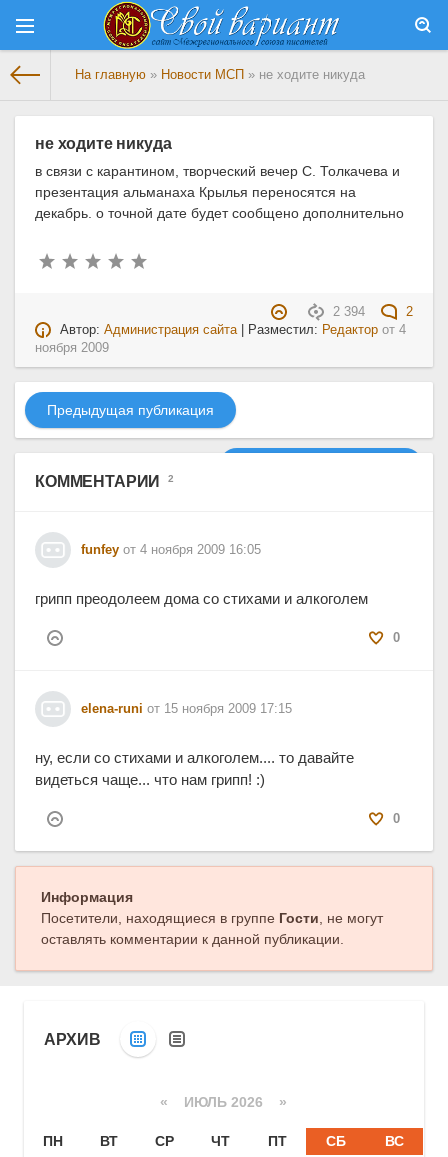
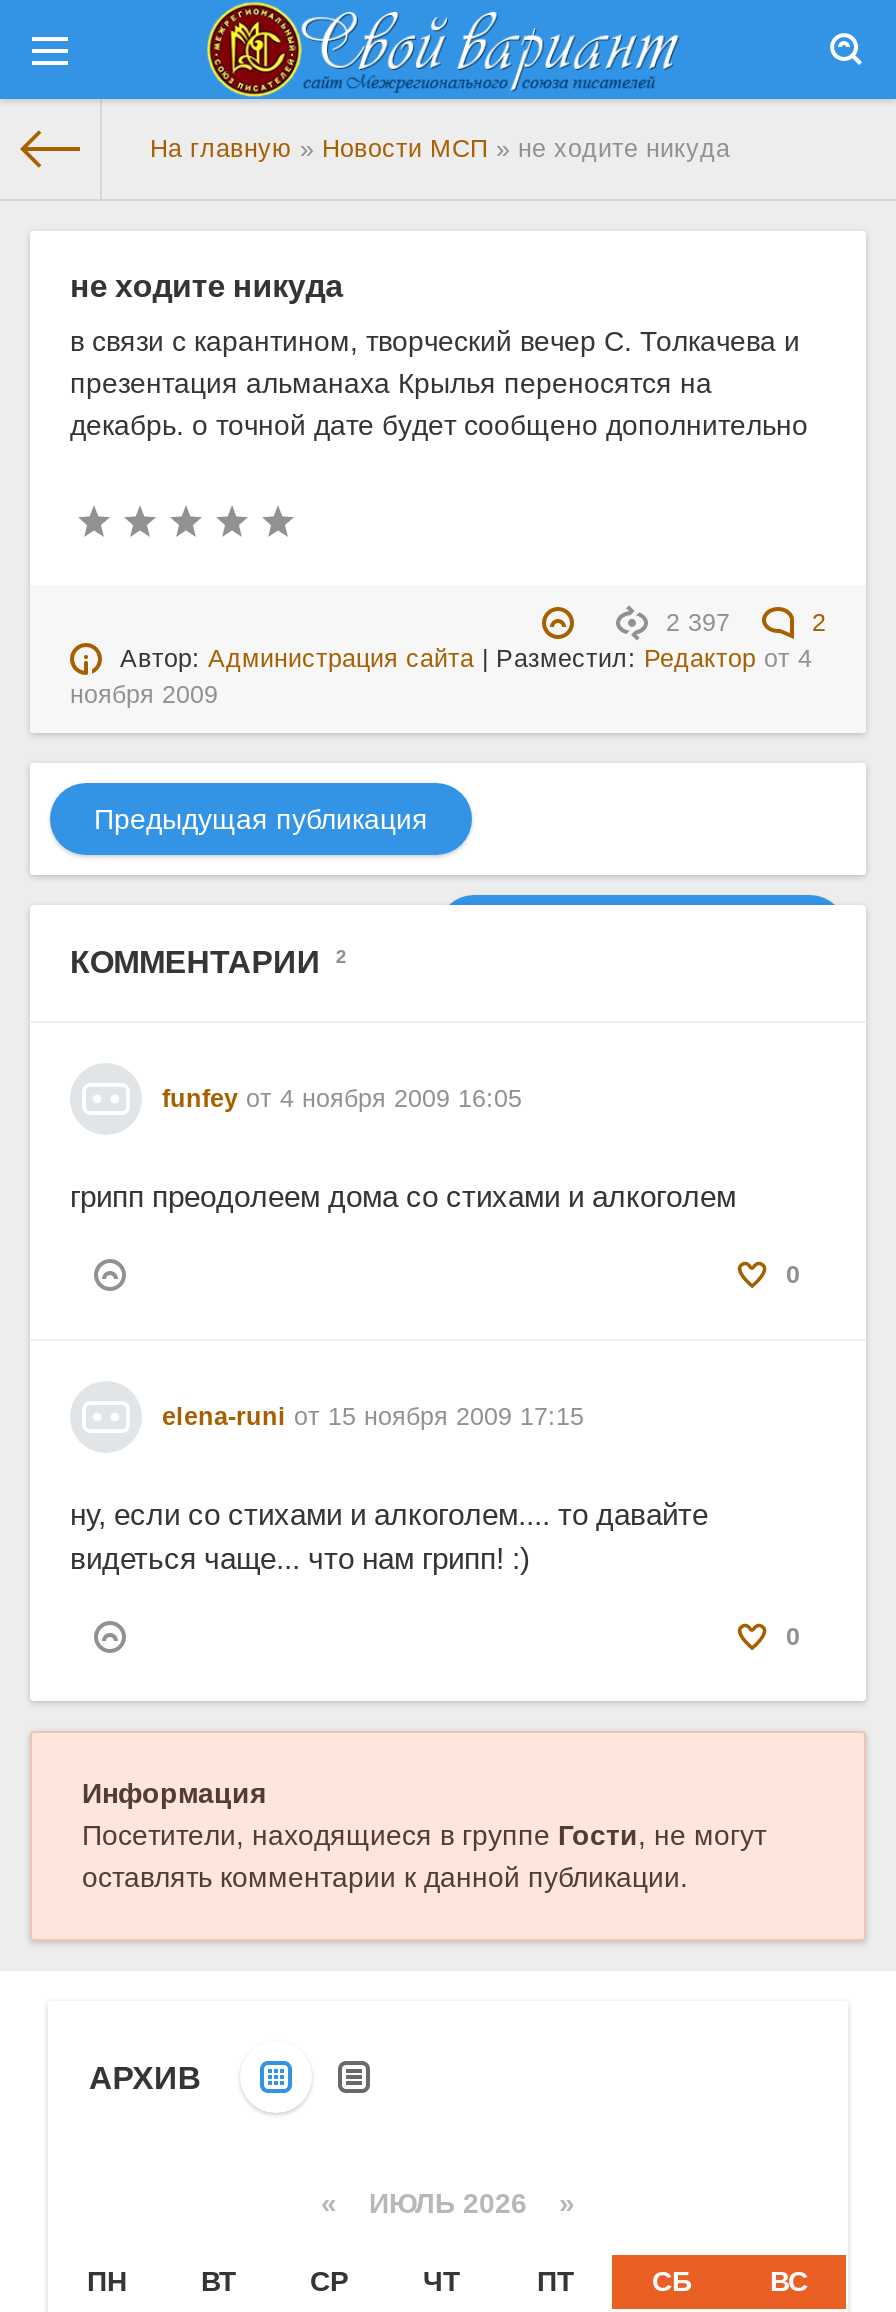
- 2 394
+ 2 397
